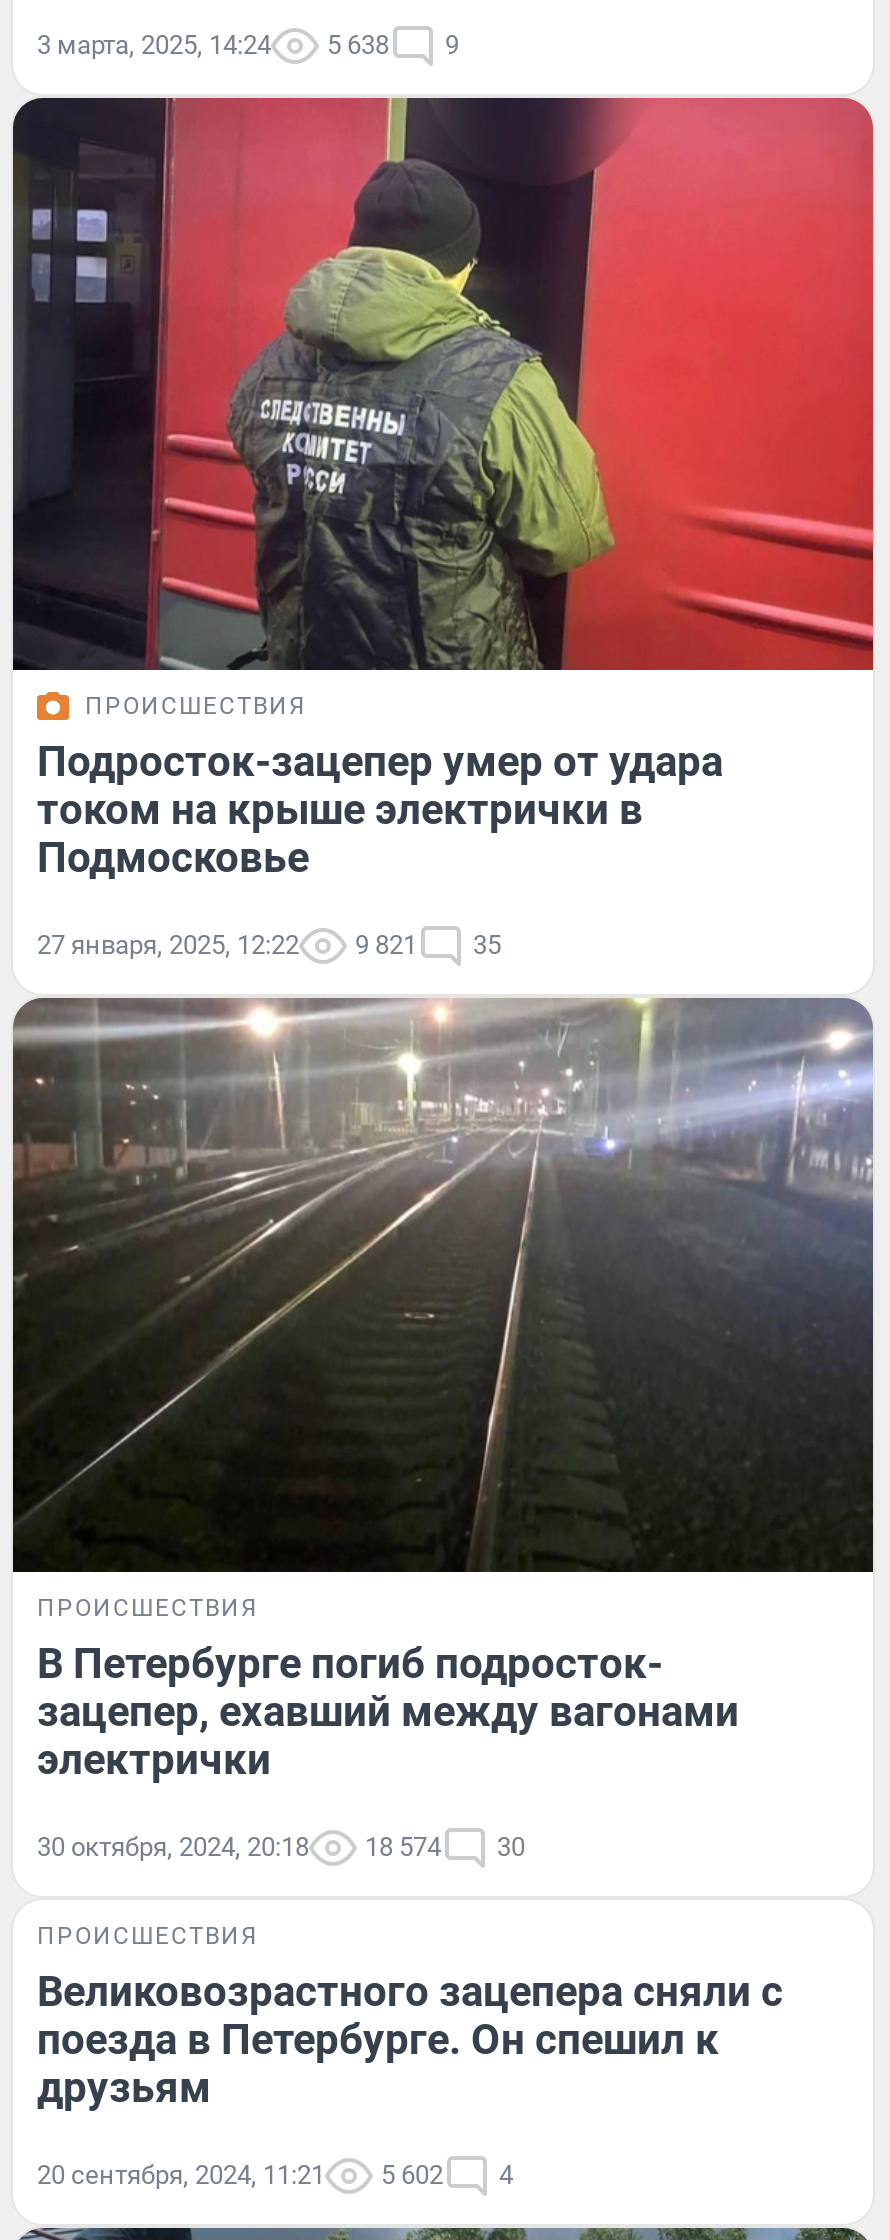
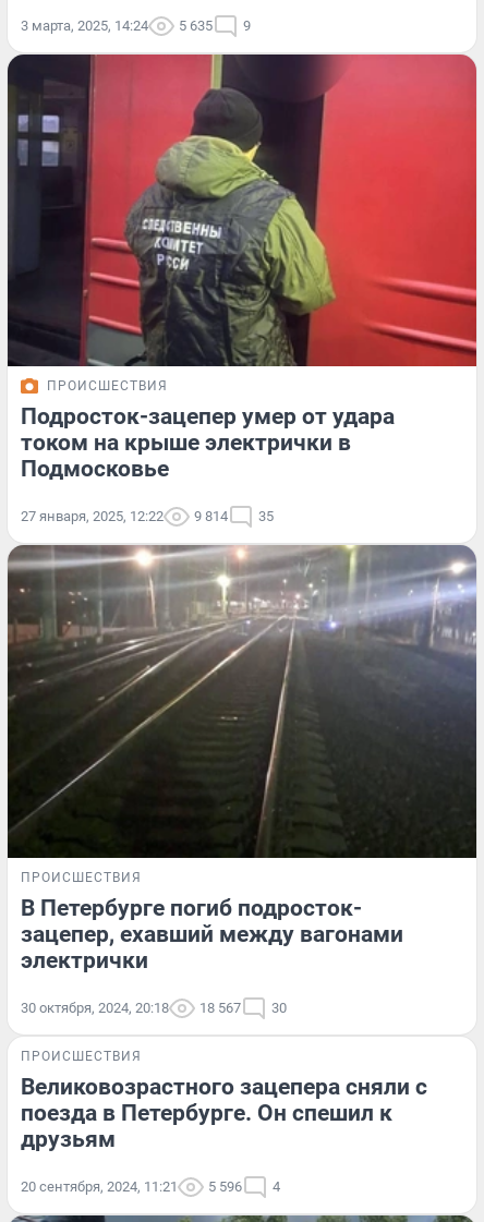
- 5 638
+ 5 635

- 27 января, 2025, 12:22 9 821 35
+ 27 января, 2025, 12:22 9 814 35

- 30 октября, 2024, 20:18 18 574 30
+ 30 октября, 2024, 20:18 18 567 30

- 20 сентября, 2024, 11:21 5 602 4
+ 20 сентября, 2024, 11:21 5 596 4
